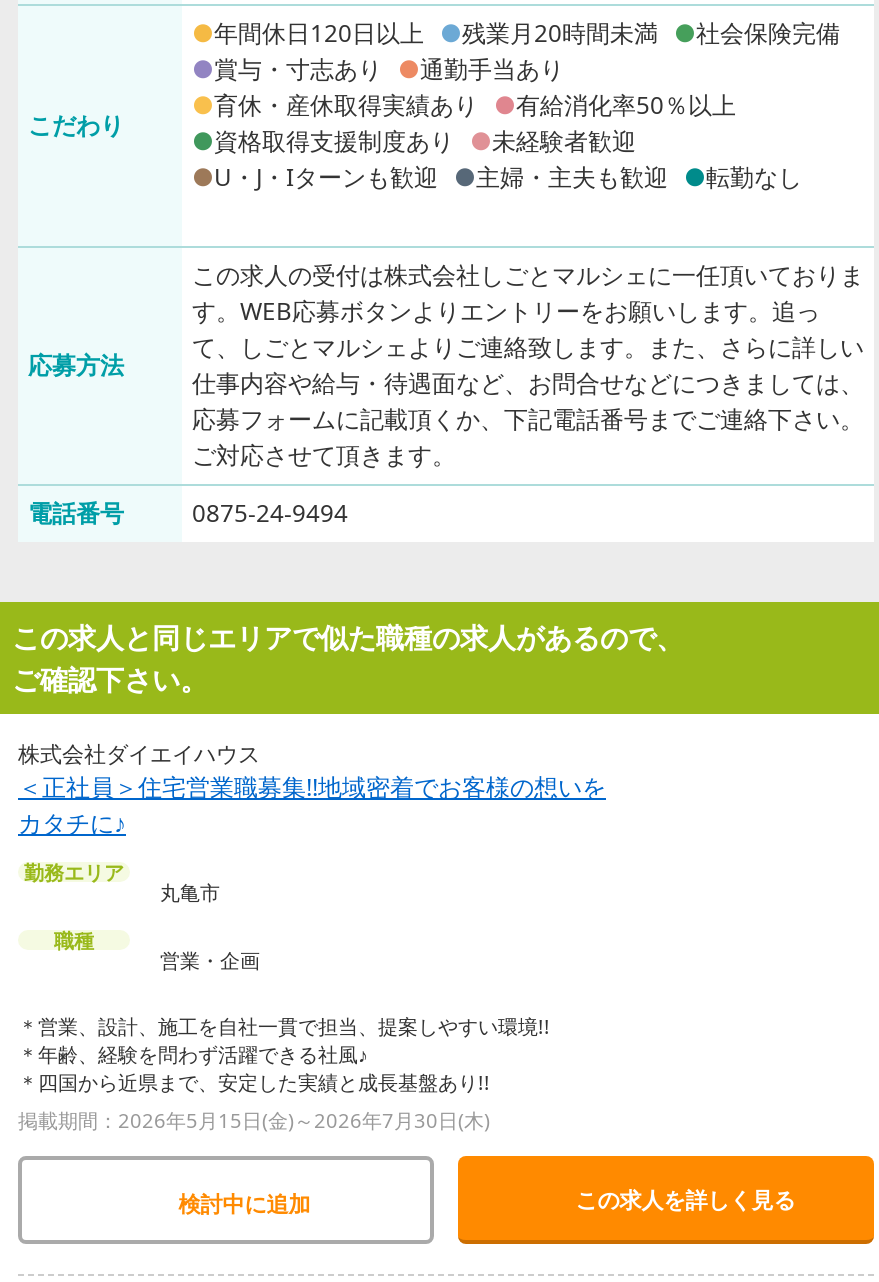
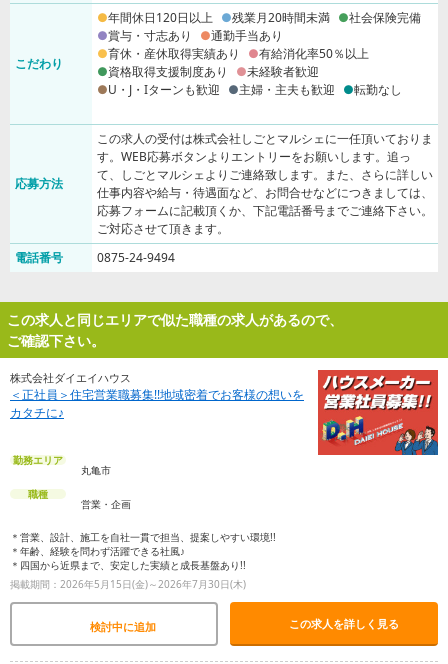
+ [image]
